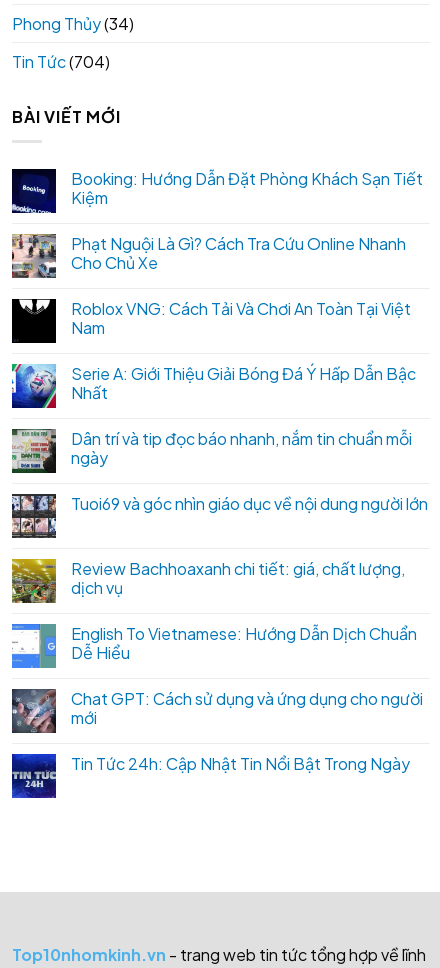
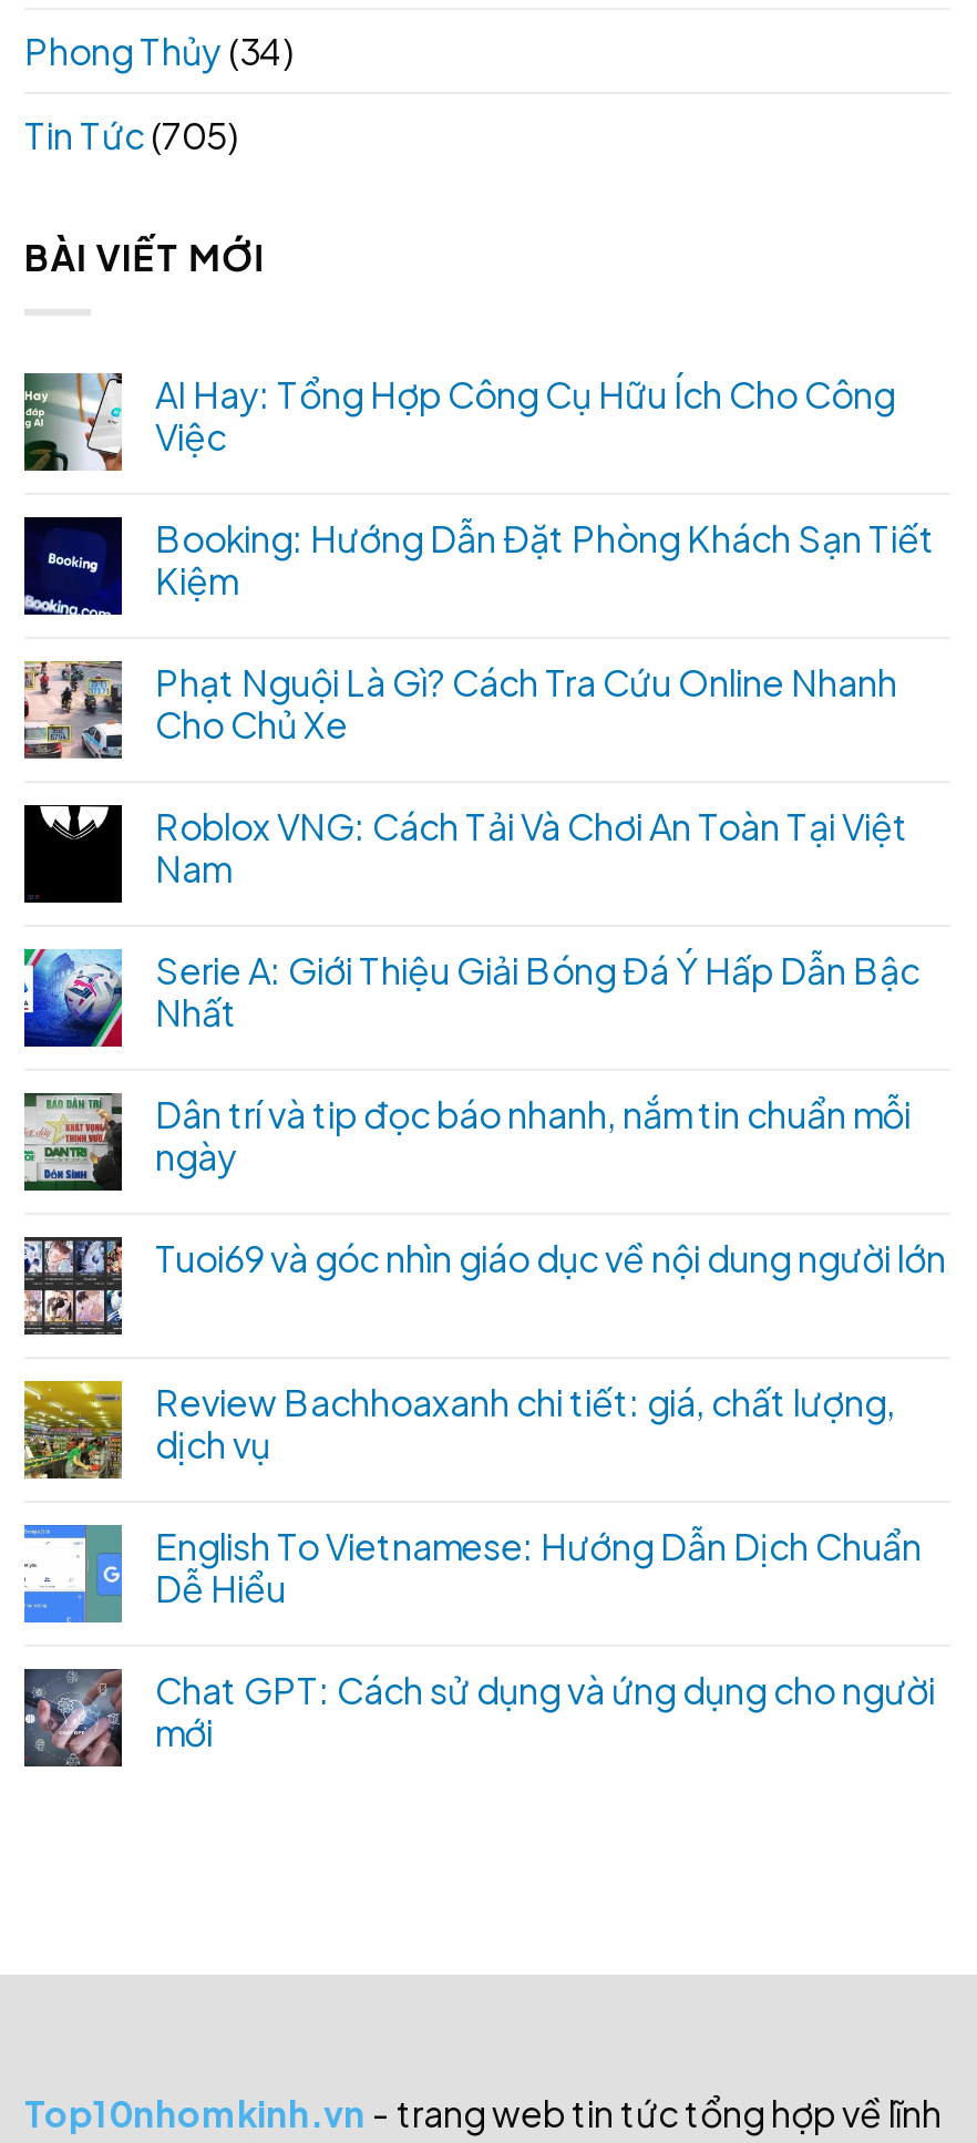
- Tin Tức (704)
+ Tin Tức (705)

+ [image]
+ AI Hay: Tổng Hợp Công Cụ Hữu Ích Cho Công
+ Việc

moved down: [image] | Booking: Hướng Dẫn Đặt Phòng Khách Sạn Tiết | Kiệm | ... | Chat GPT: Cách sử dụng và ứng dụng cho người | mới

- [image]
- Tin Tức 24h: Cập Nhật Tin Nổi Bật Trong Ngày
